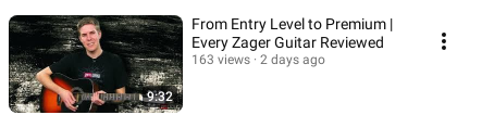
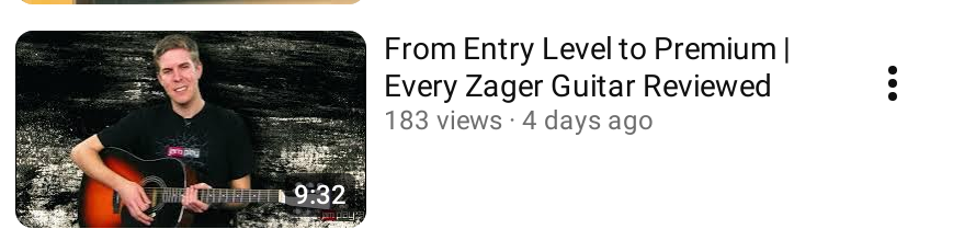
- 163 views
+ 183 views

- 2 days ago
+ 4 days ago
